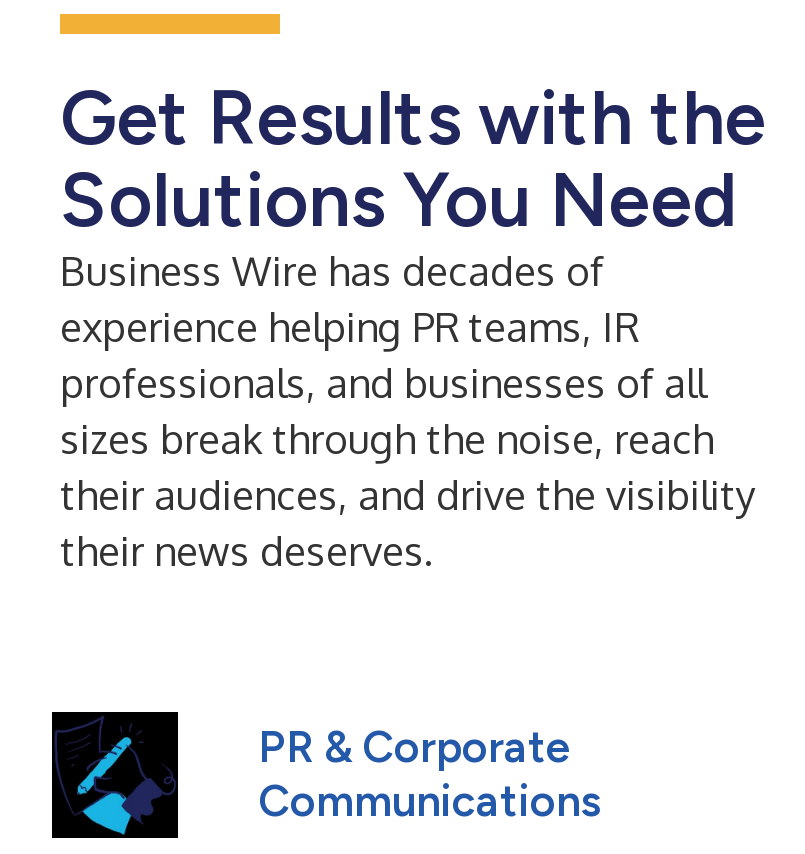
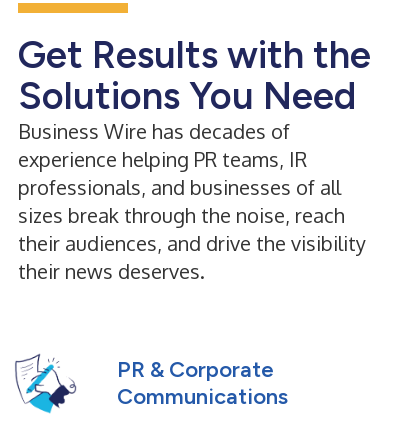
- [image]
+ [image]
